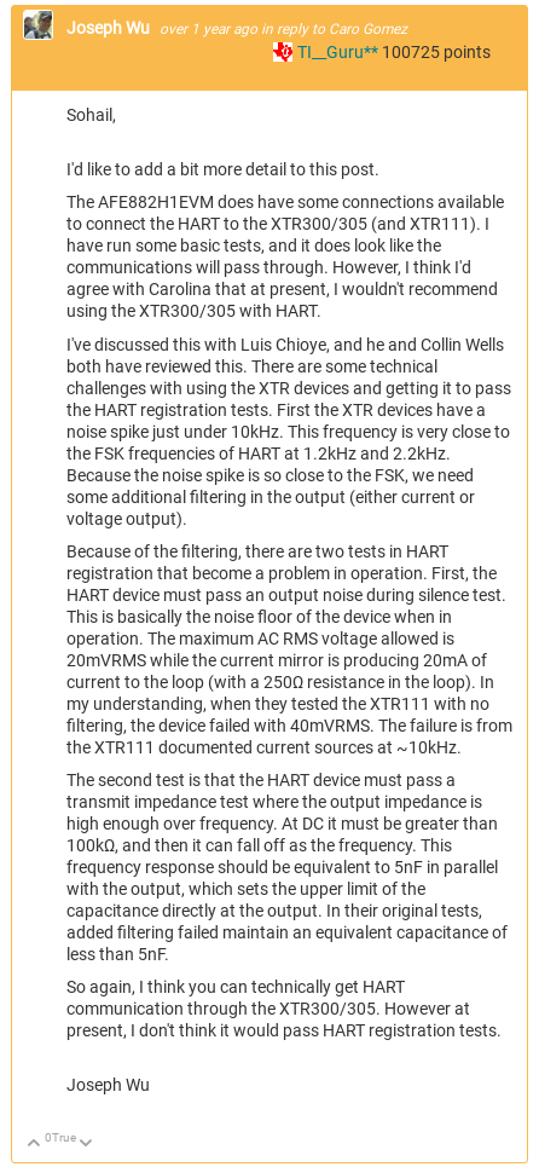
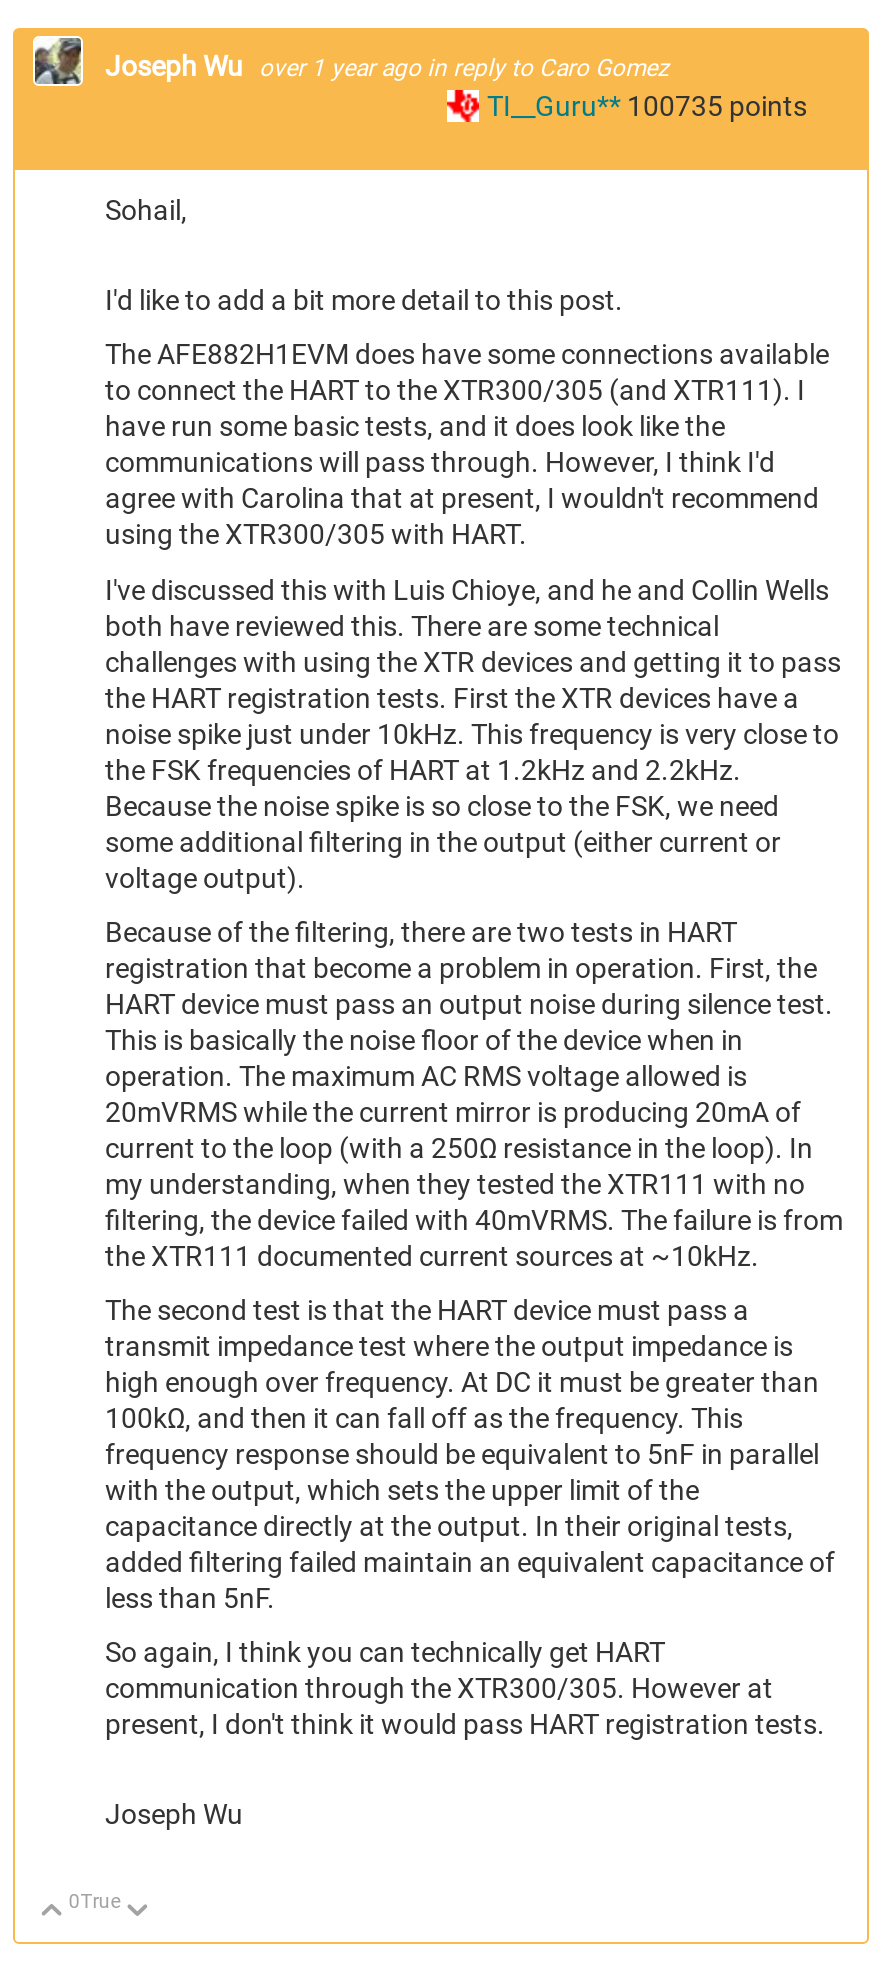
- TI__Guru** 100725 points
+ TI__Guru** 100735 points
